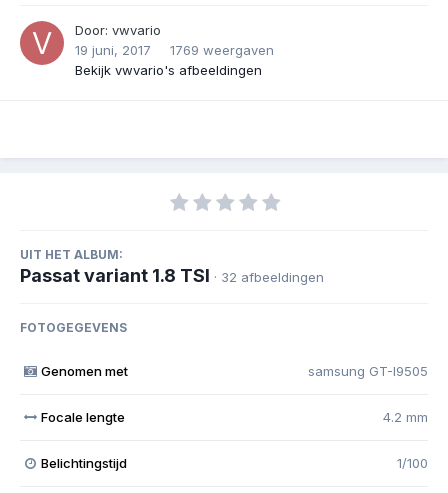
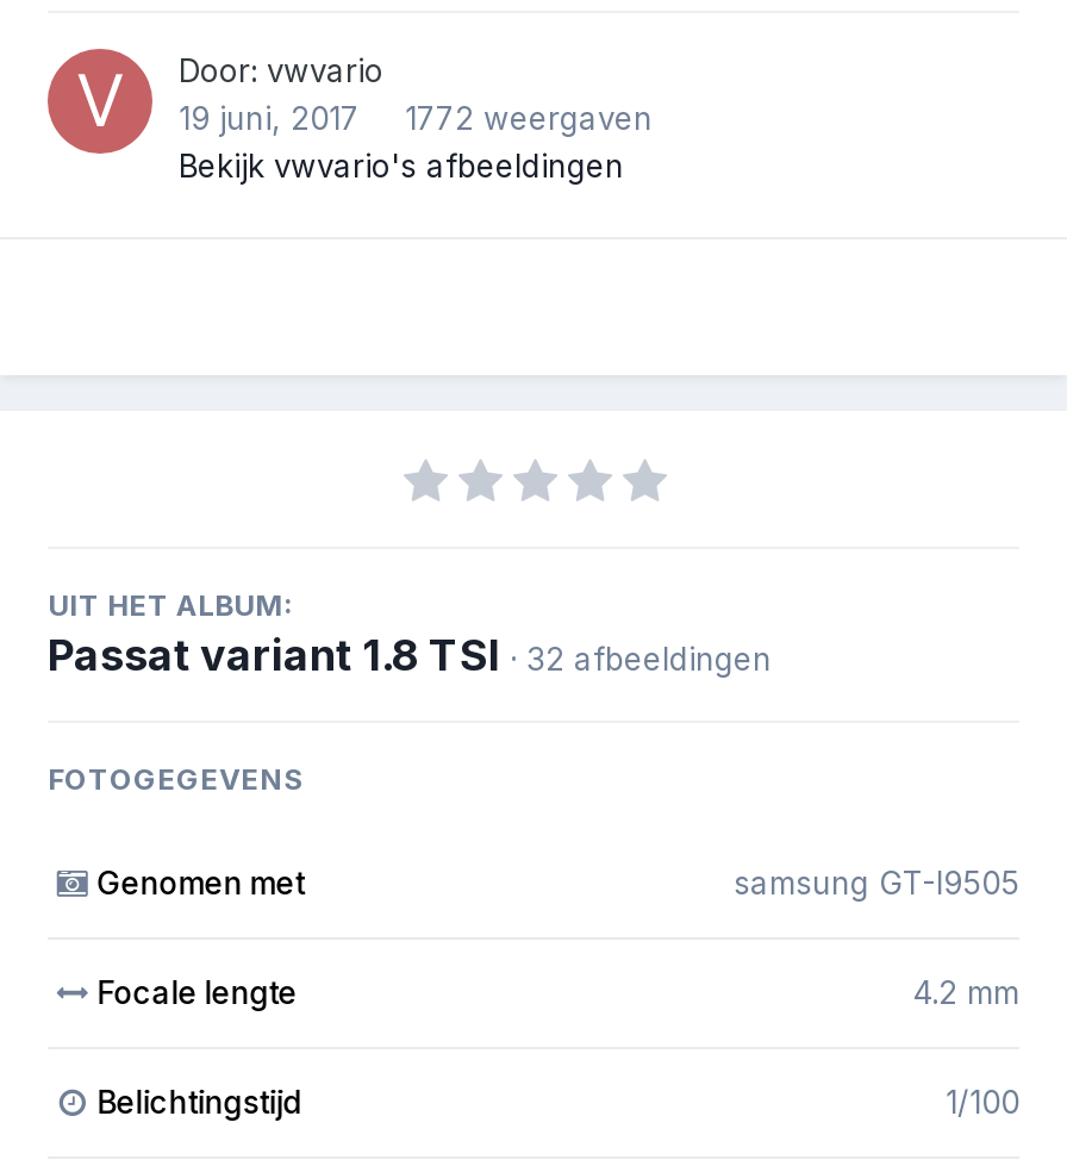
- 19 juni, 2017 1769 weergaven
+ 19 juni, 2017 1772 weergaven
